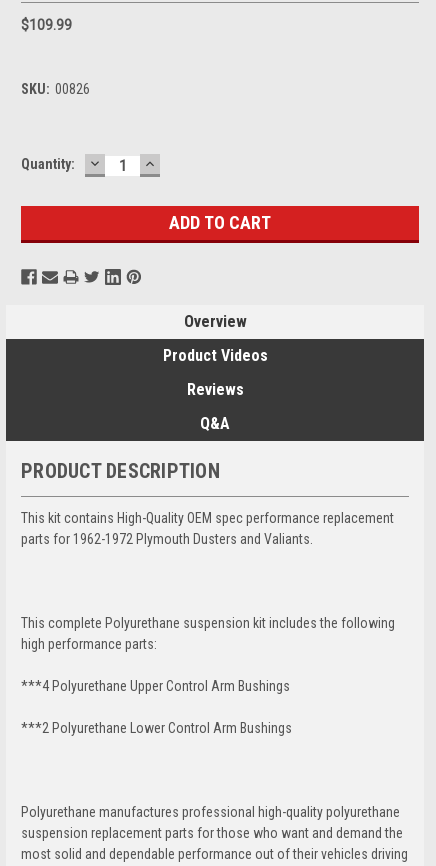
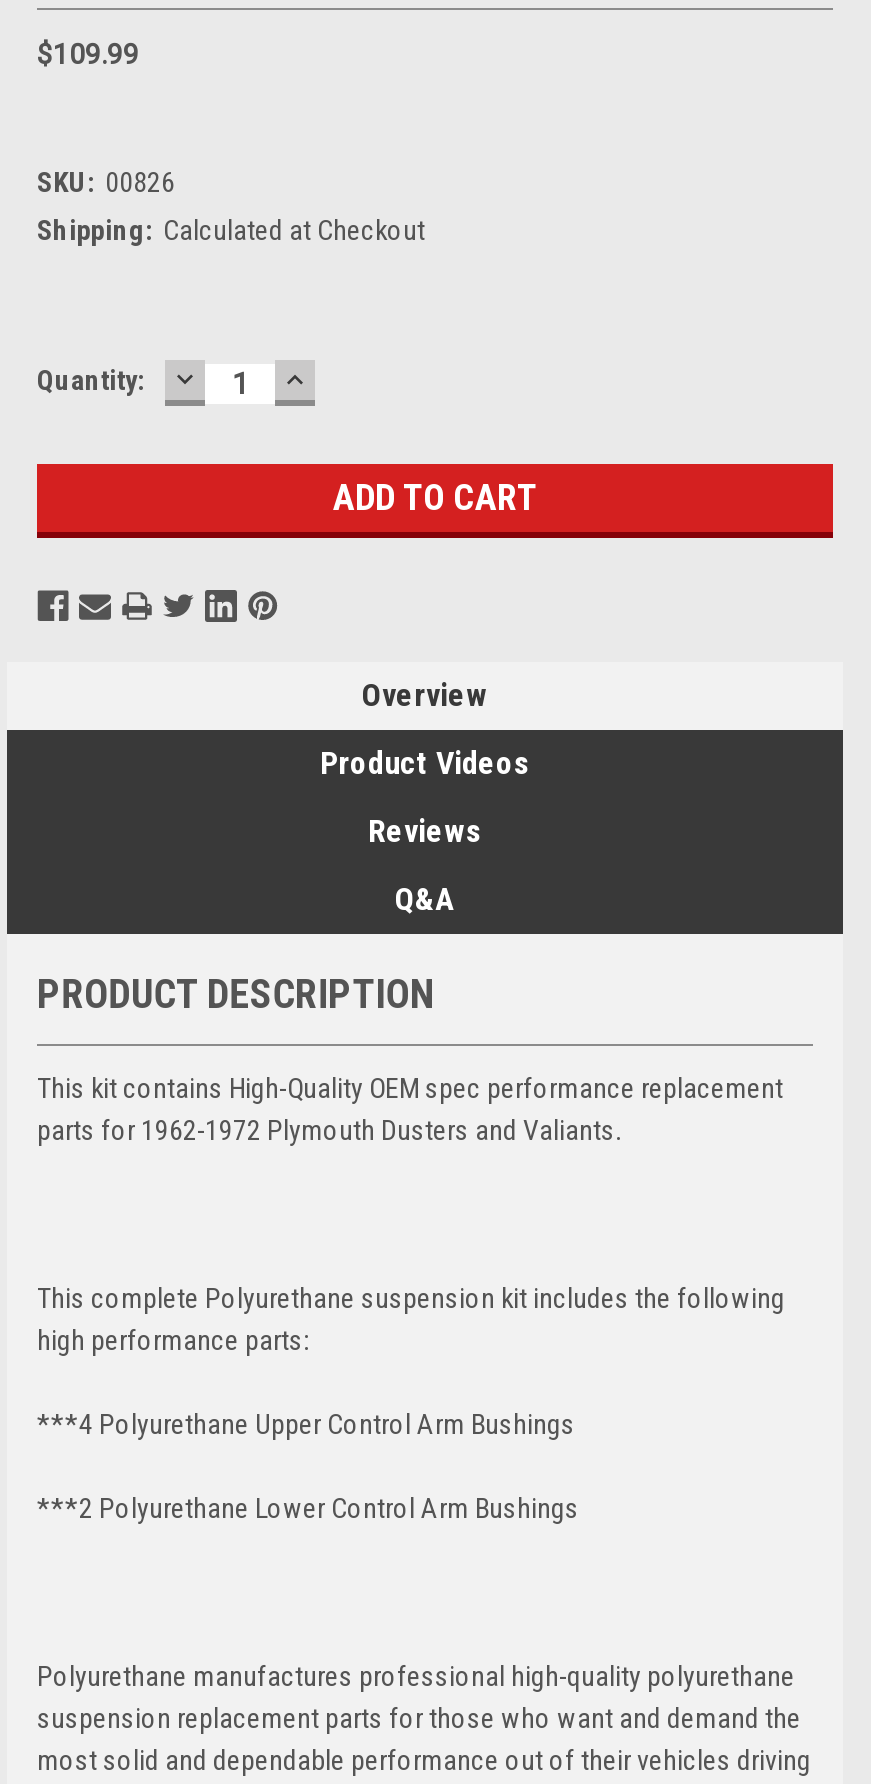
+ Shipping: Calculated at Checkout
